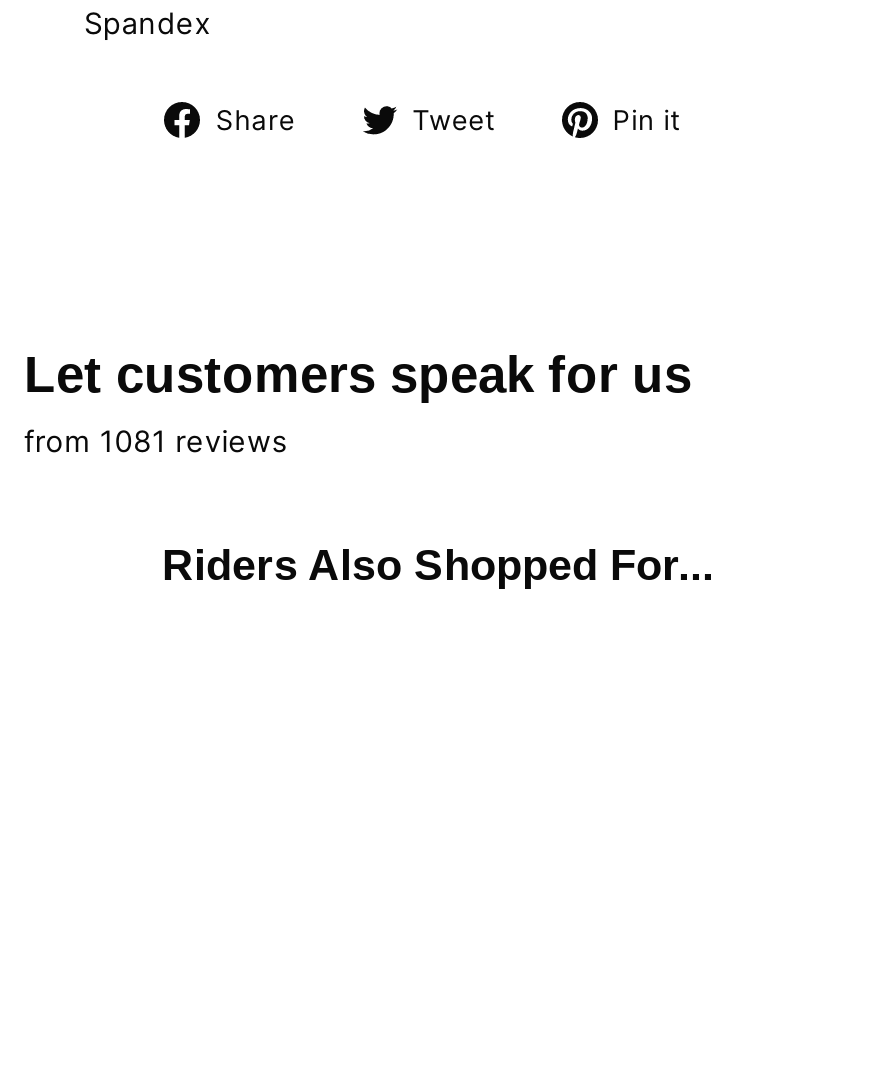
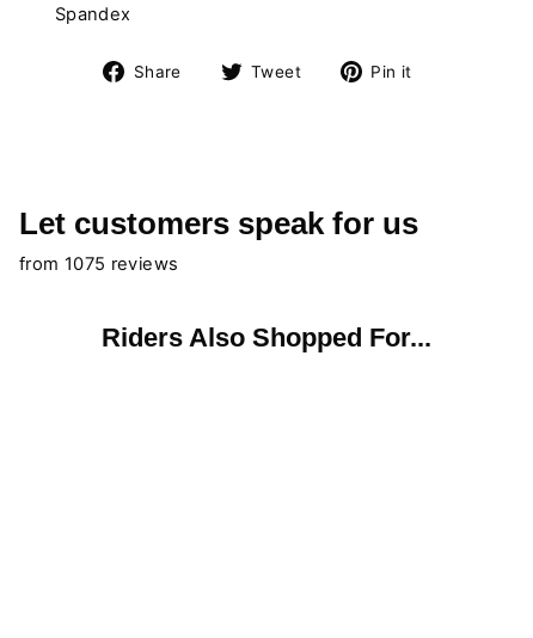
- from 1081 reviews
+ from 1075 reviews
